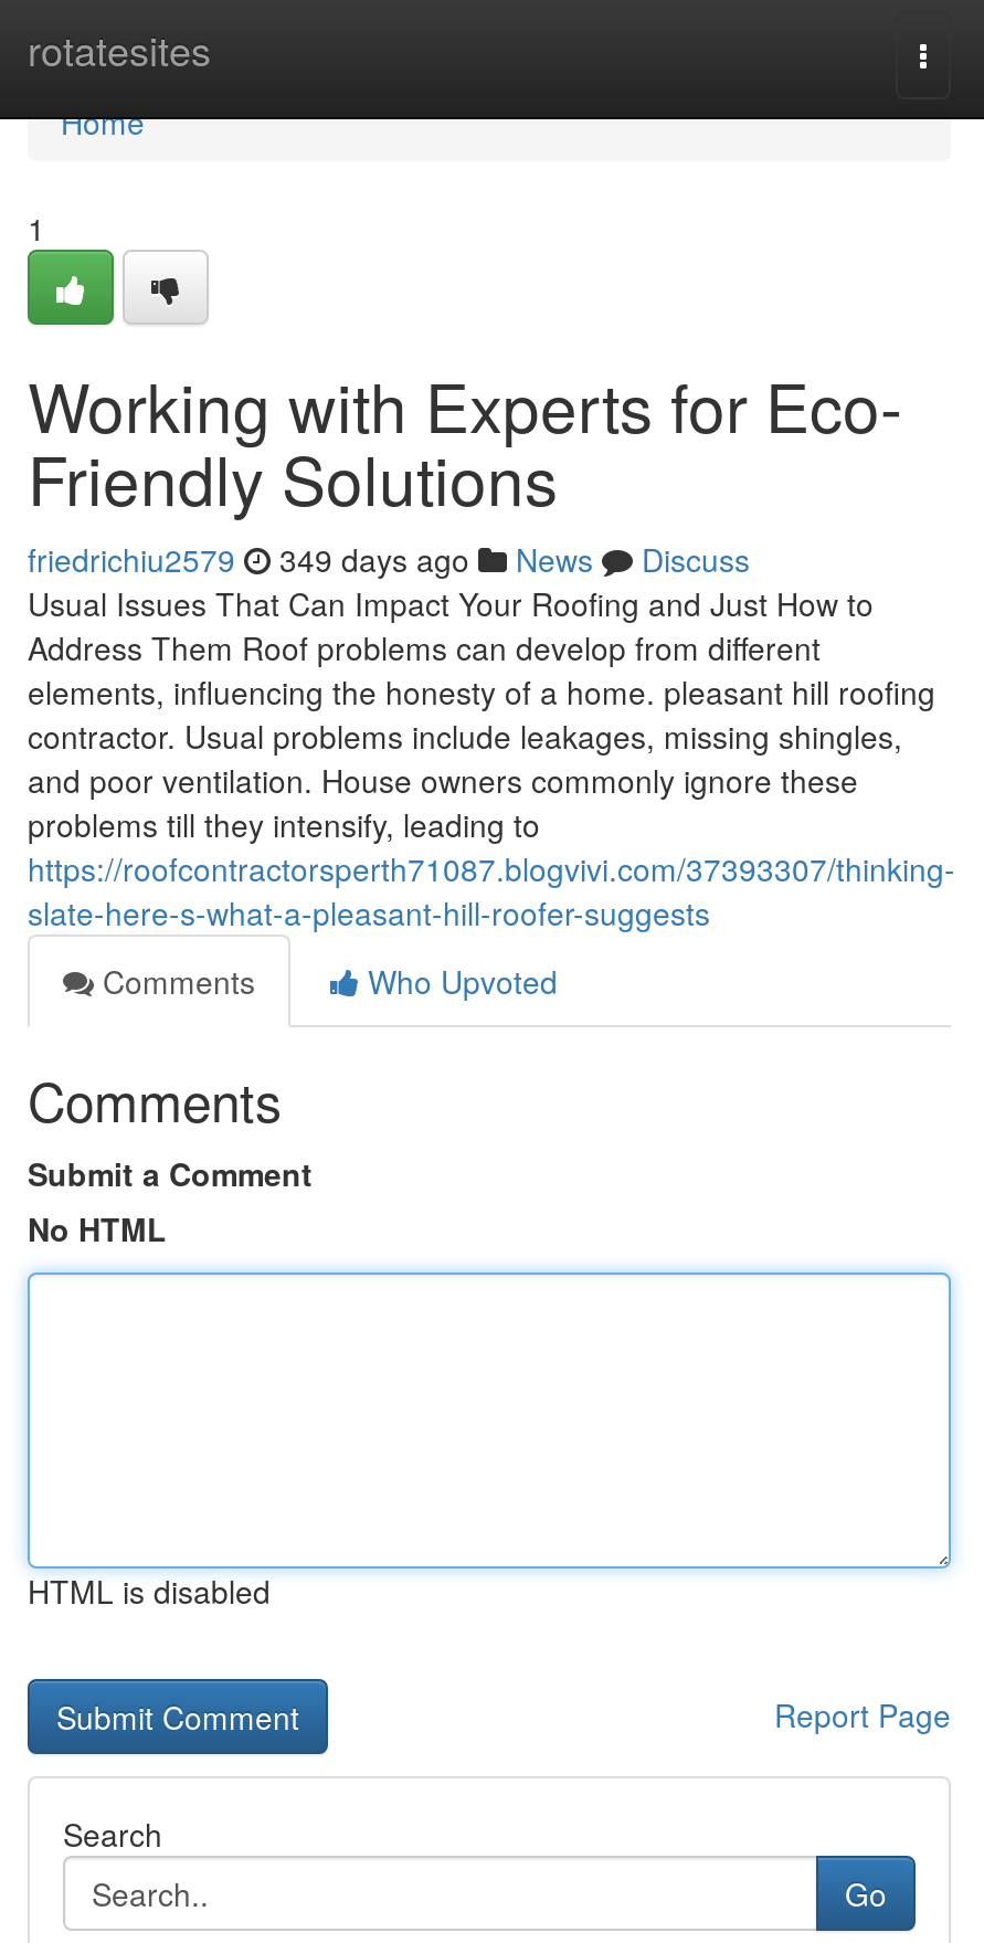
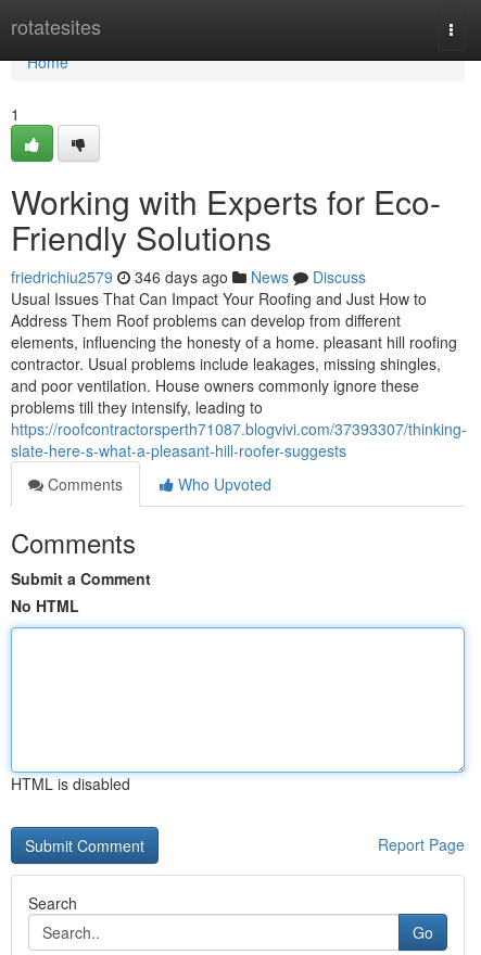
- friedrichiu2579 349 days ago News Discuss
+ friedrichiu2579 346 days ago News Discuss
